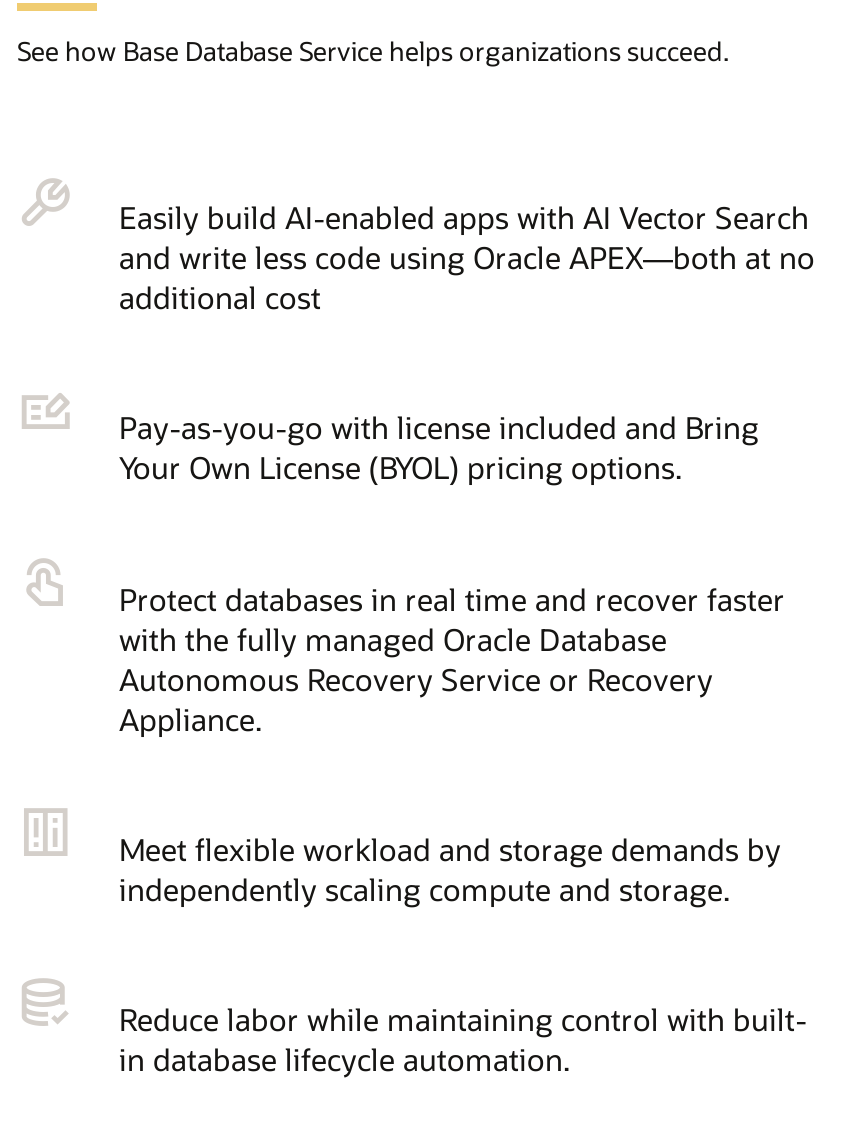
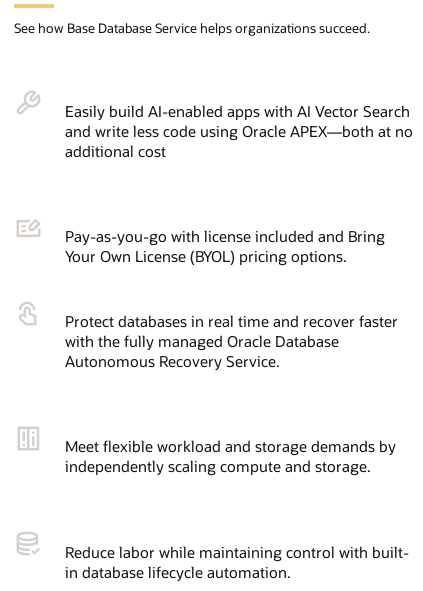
- Autonomous Recovery Service or Recovery
- Appliance.
+ Autonomous Recovery Service.
